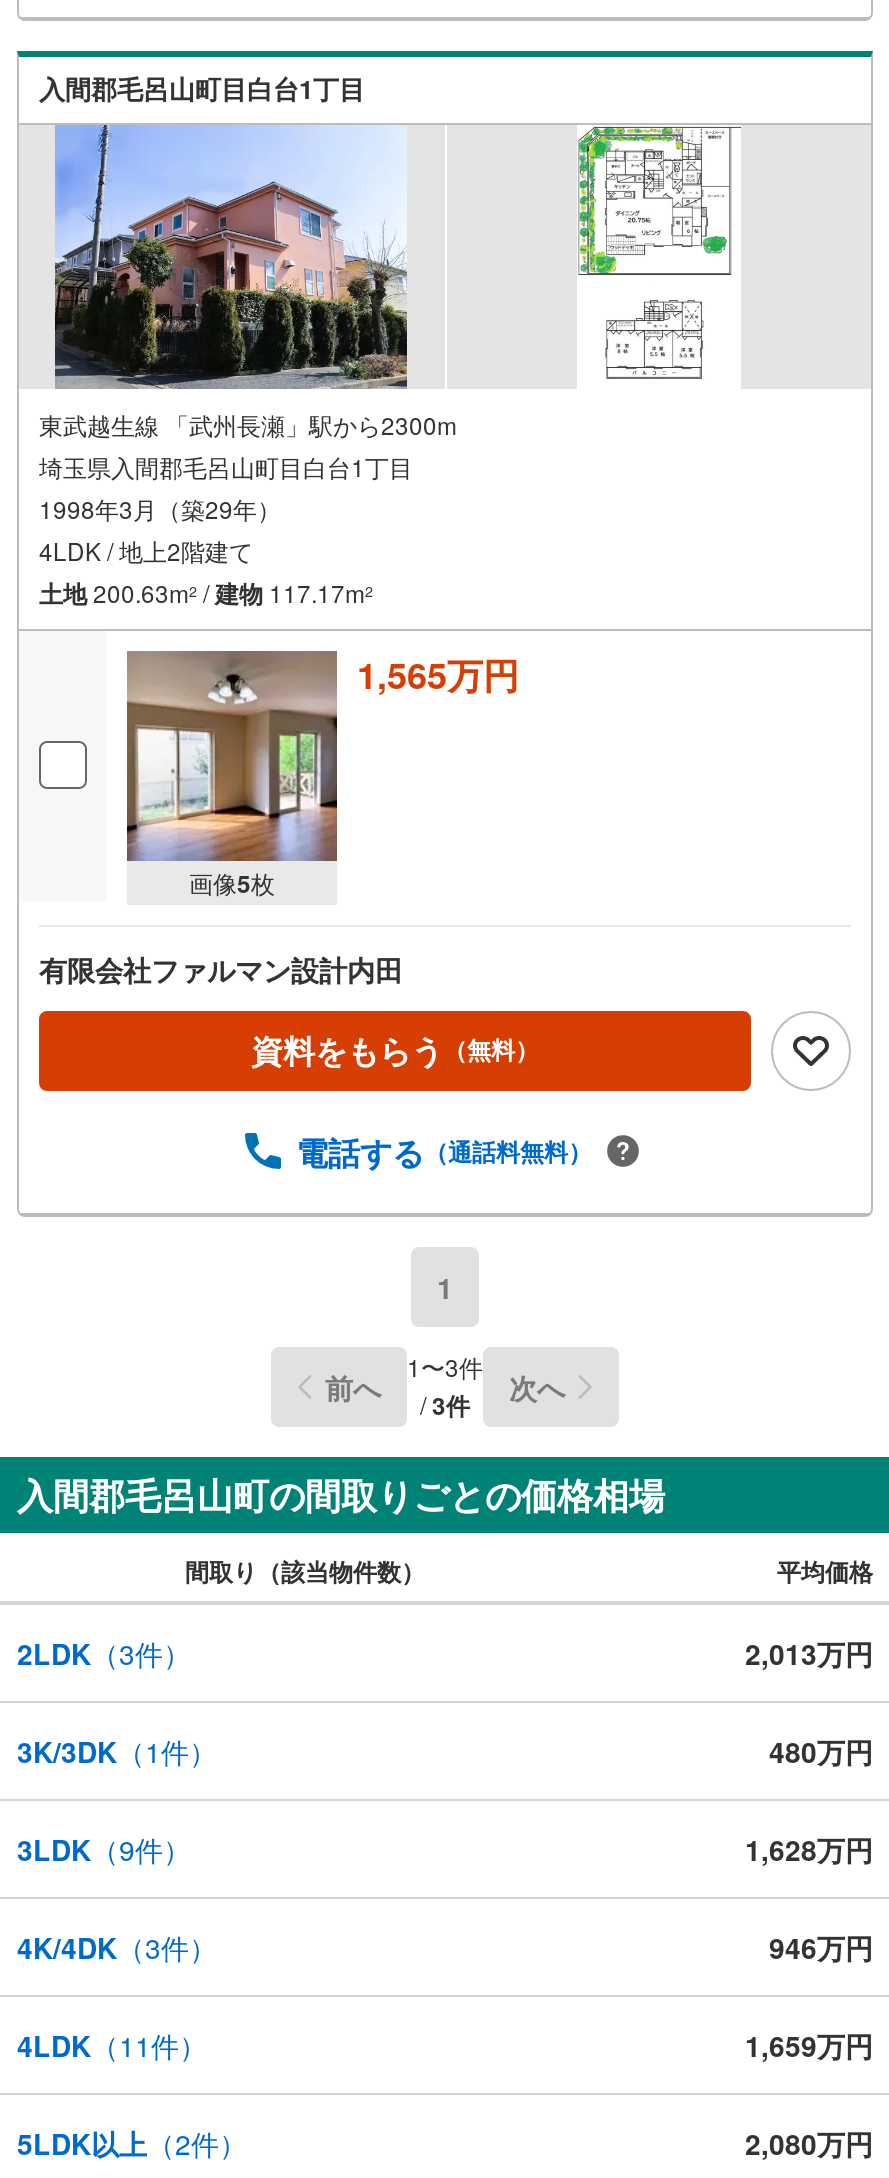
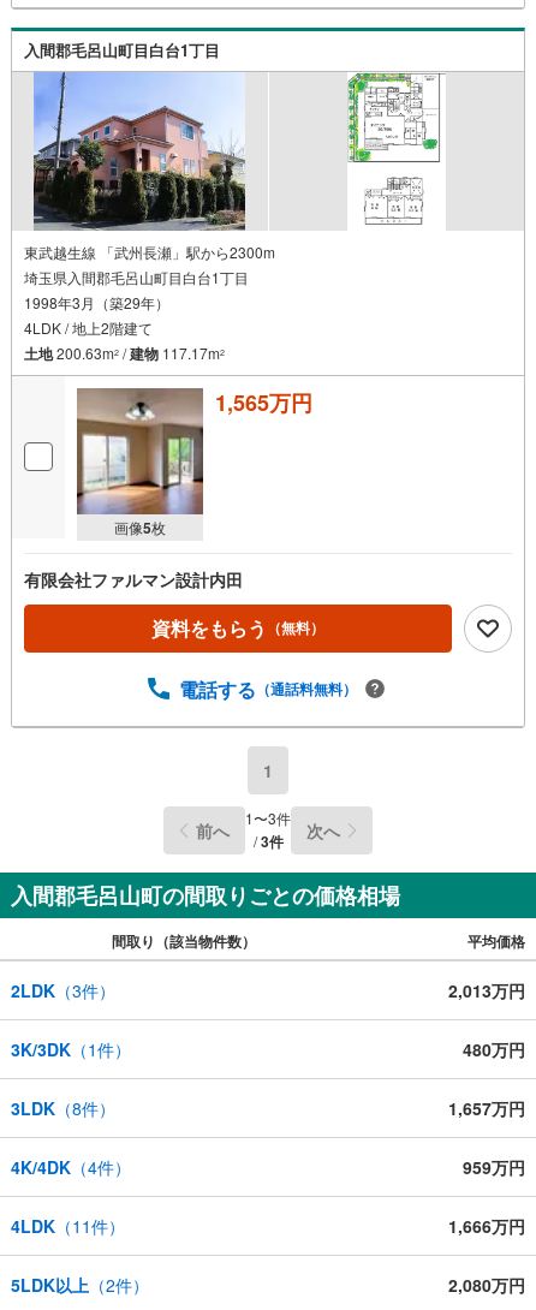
- 3LDK（9件）
+ 3LDK（8件）

- 1,628万円
+ 1,657万円

- 4K/4DK（3件）
+ 4K/4DK（4件）

- 946万円
+ 959万円

- 1,659万円
+ 1,666万円
